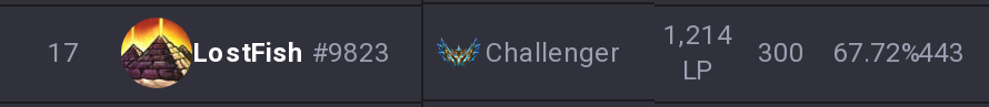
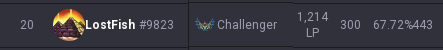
- 17
+ 20
